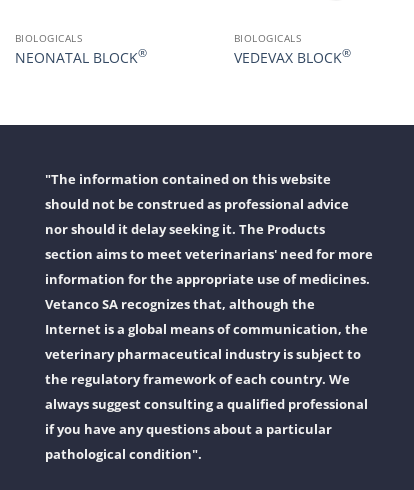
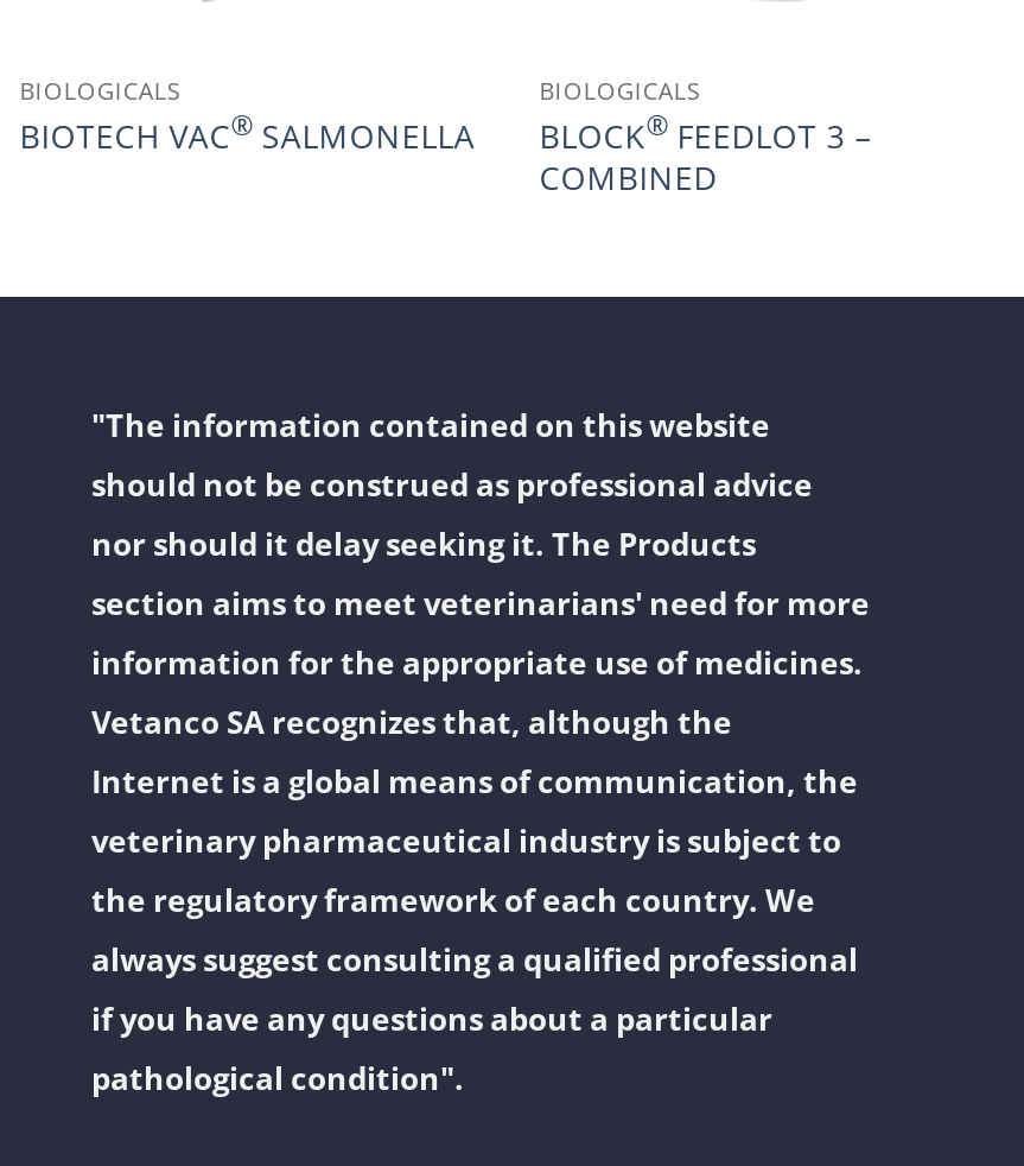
- NEONATAL BLOCK®
+ BIOTECH VAC® SALMONELLA

- VEDEVAX BLOCK®
+ BLOCK® FEEDLOT 3 –
+ COMBINED
